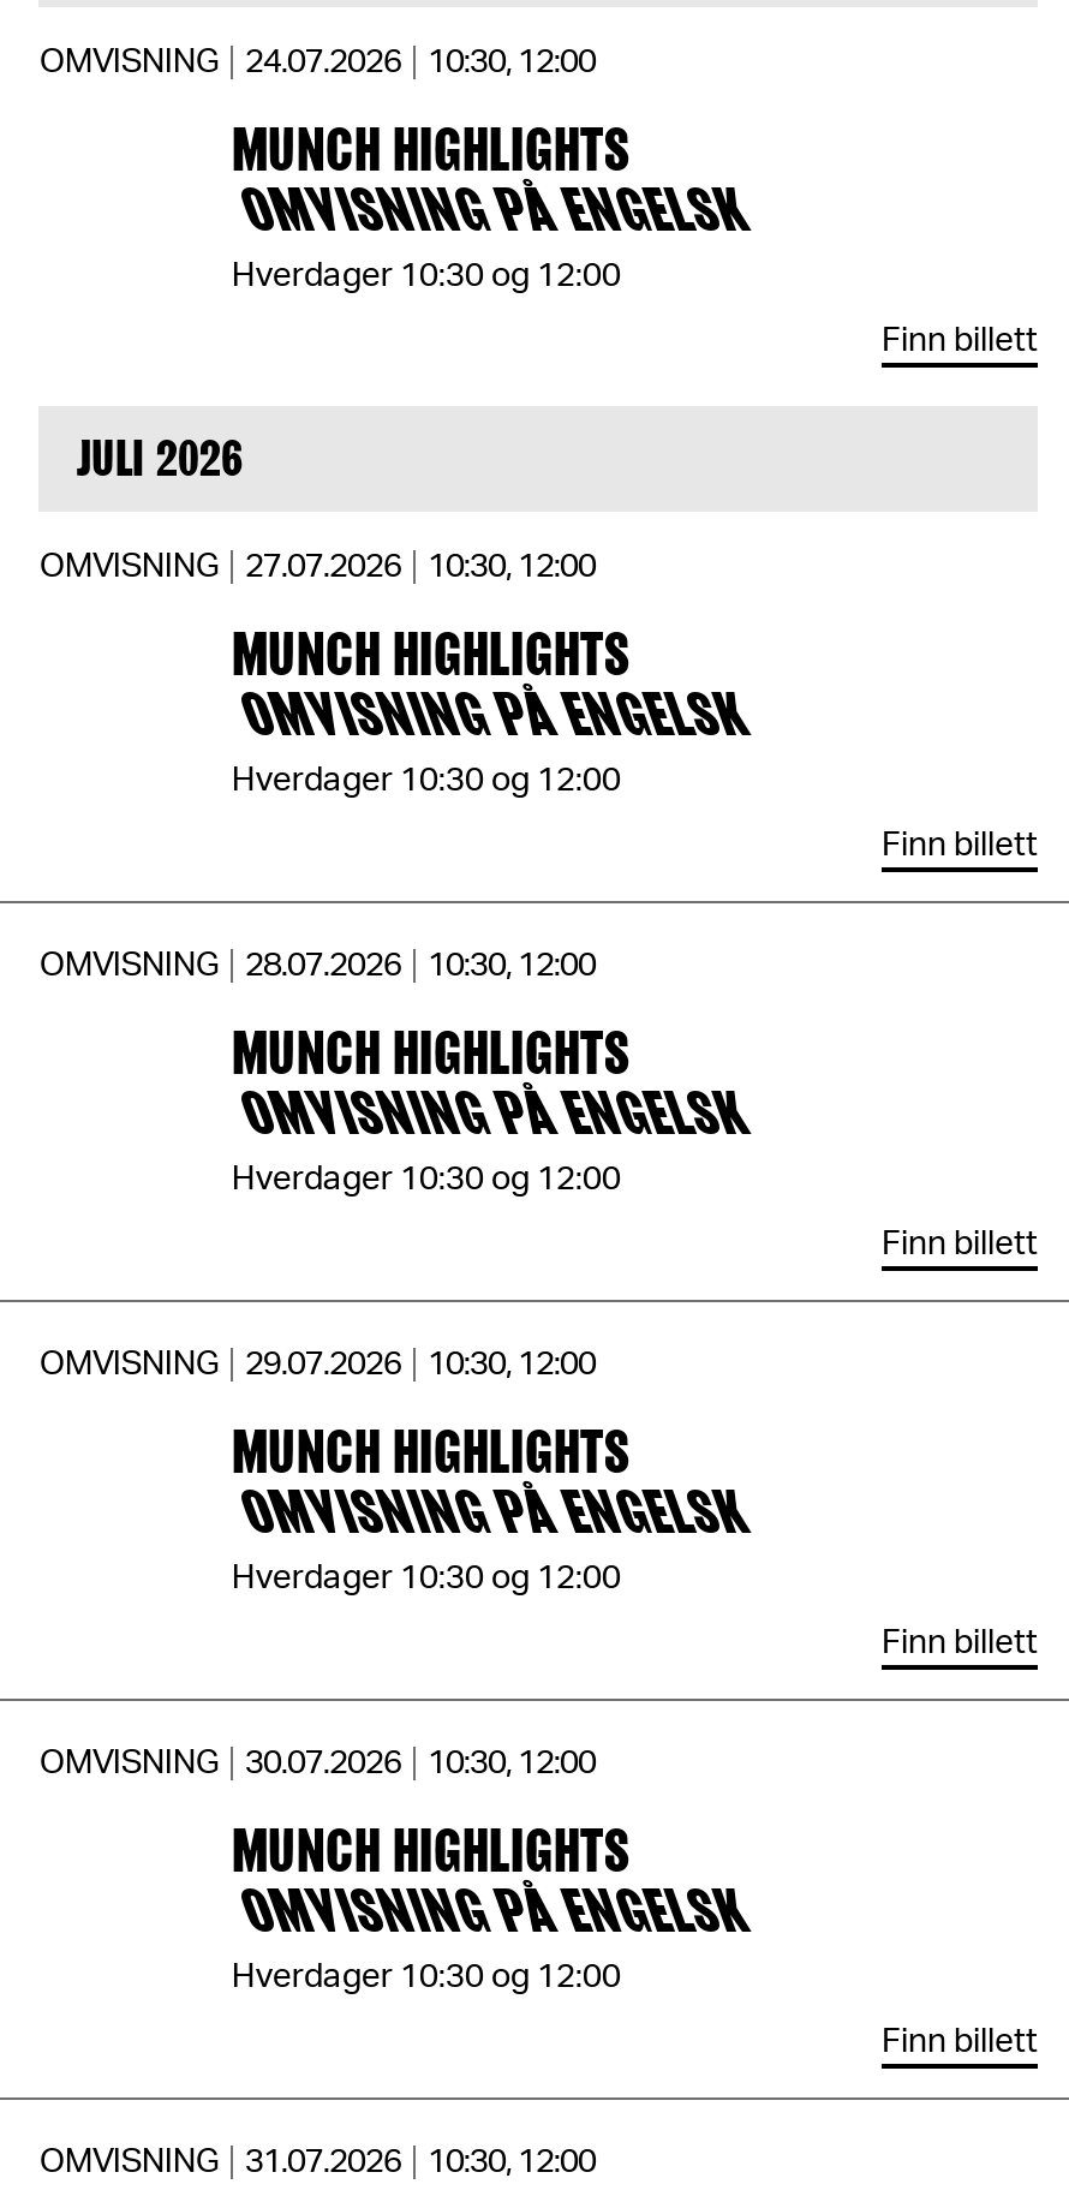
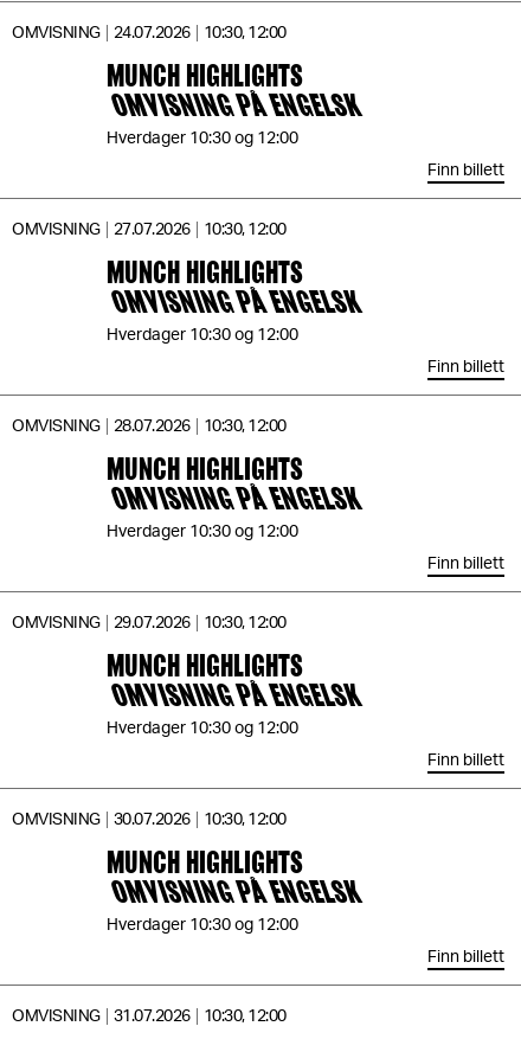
- JULI 2026
